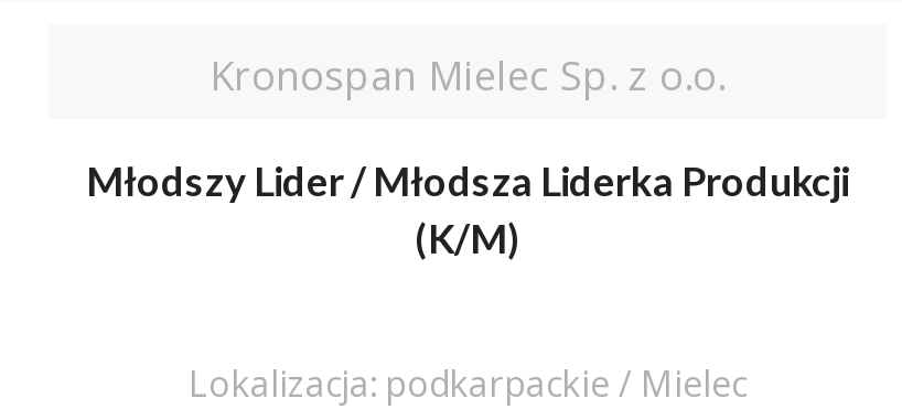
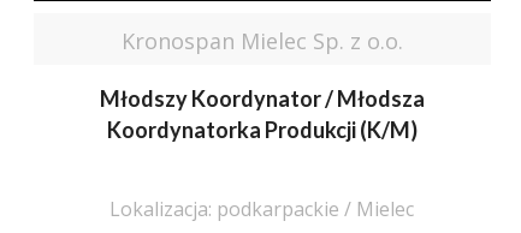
- Młodszy Lider / Młodsza Liderka Produkcji
- (K/M)
+ Młodszy Koordynator / Młodsza
+ Koordynatorka Produkcji (K/M)
